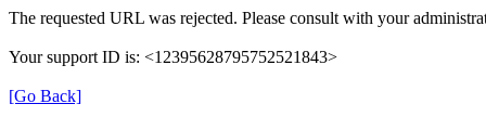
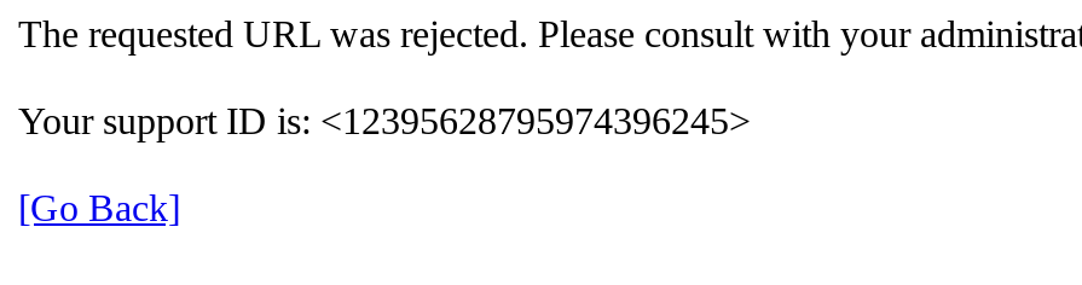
- Your support ID is: <12395628795752521843>
+ Your support ID is: <12395628795974396245>
